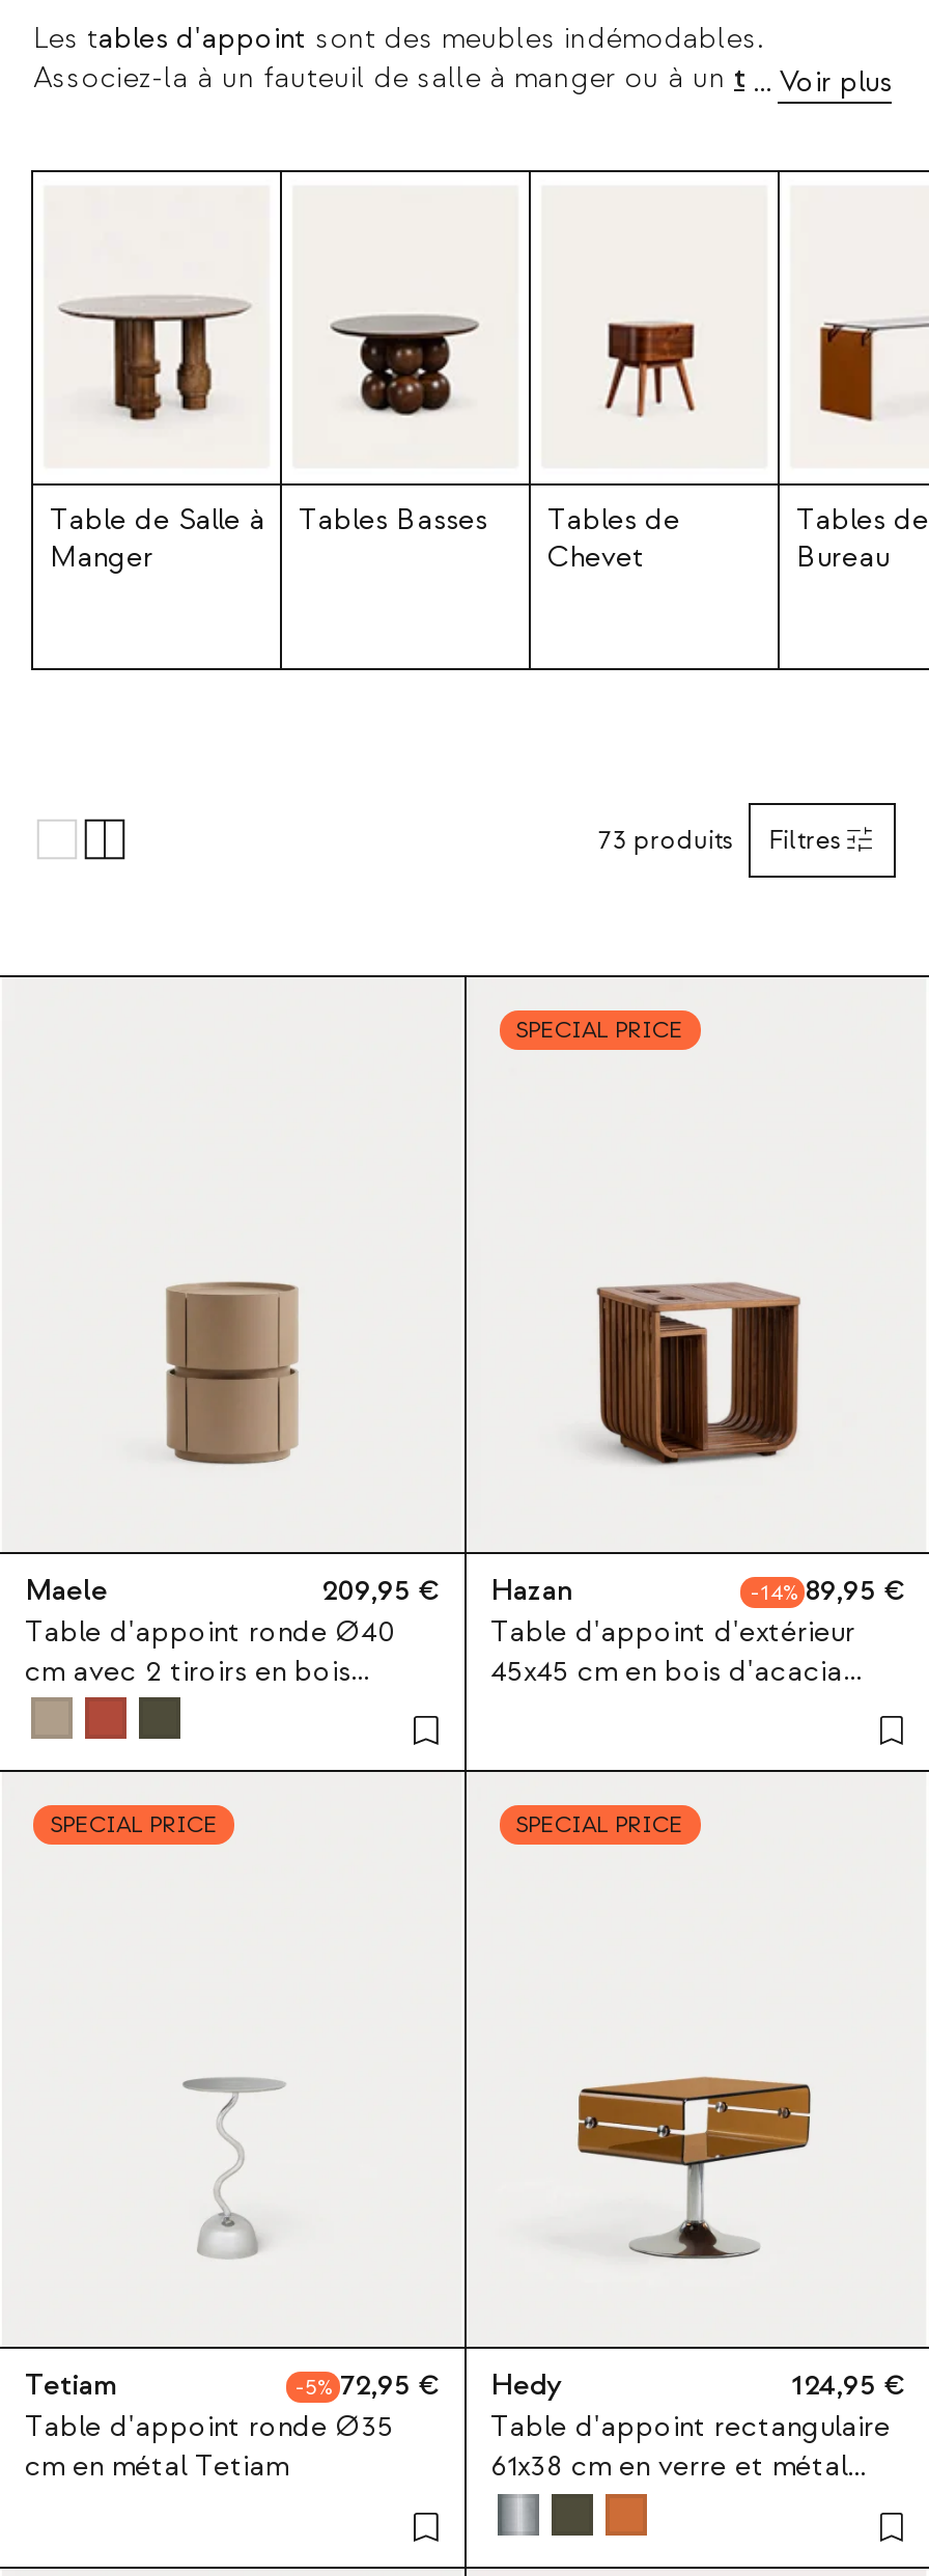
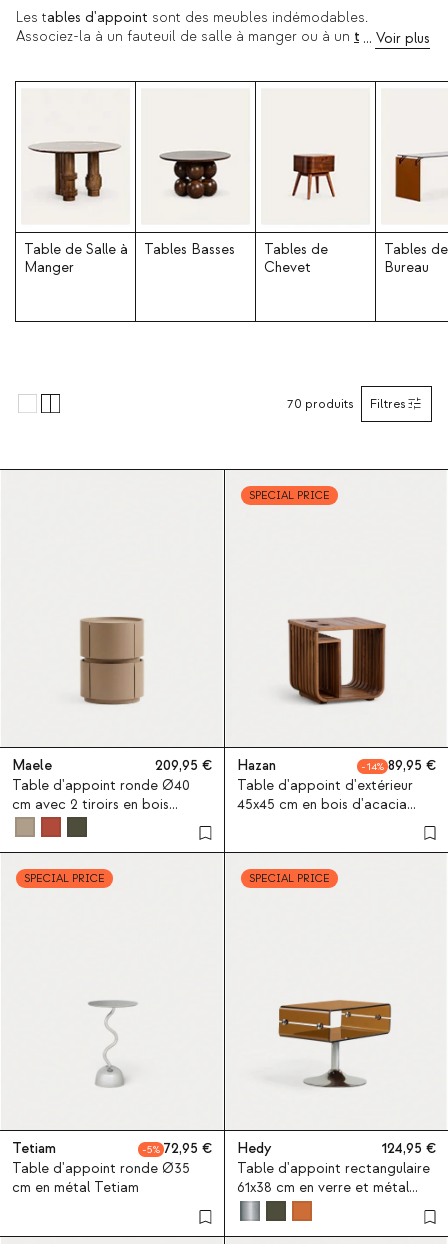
- 73 produits Filtres
+ 70 produits Filtres
